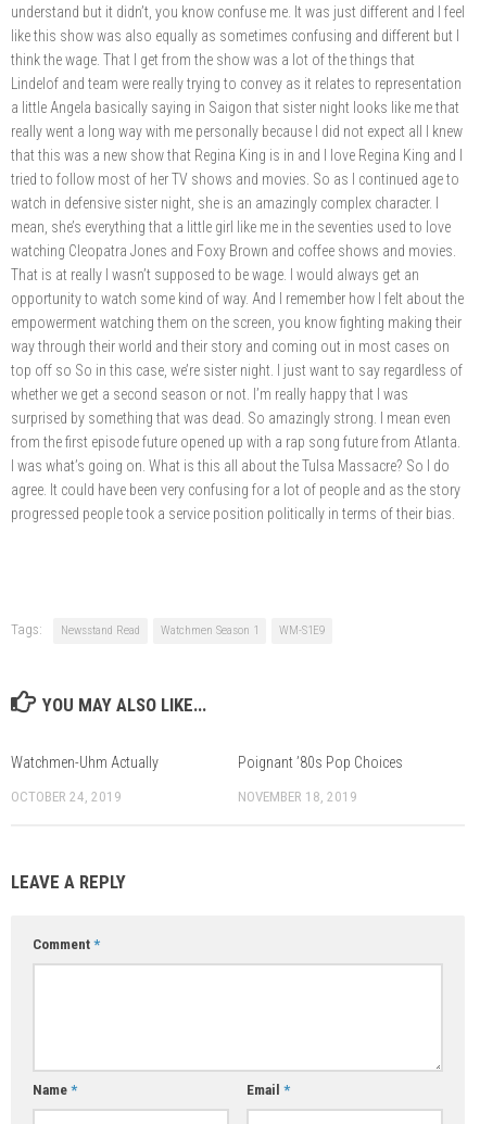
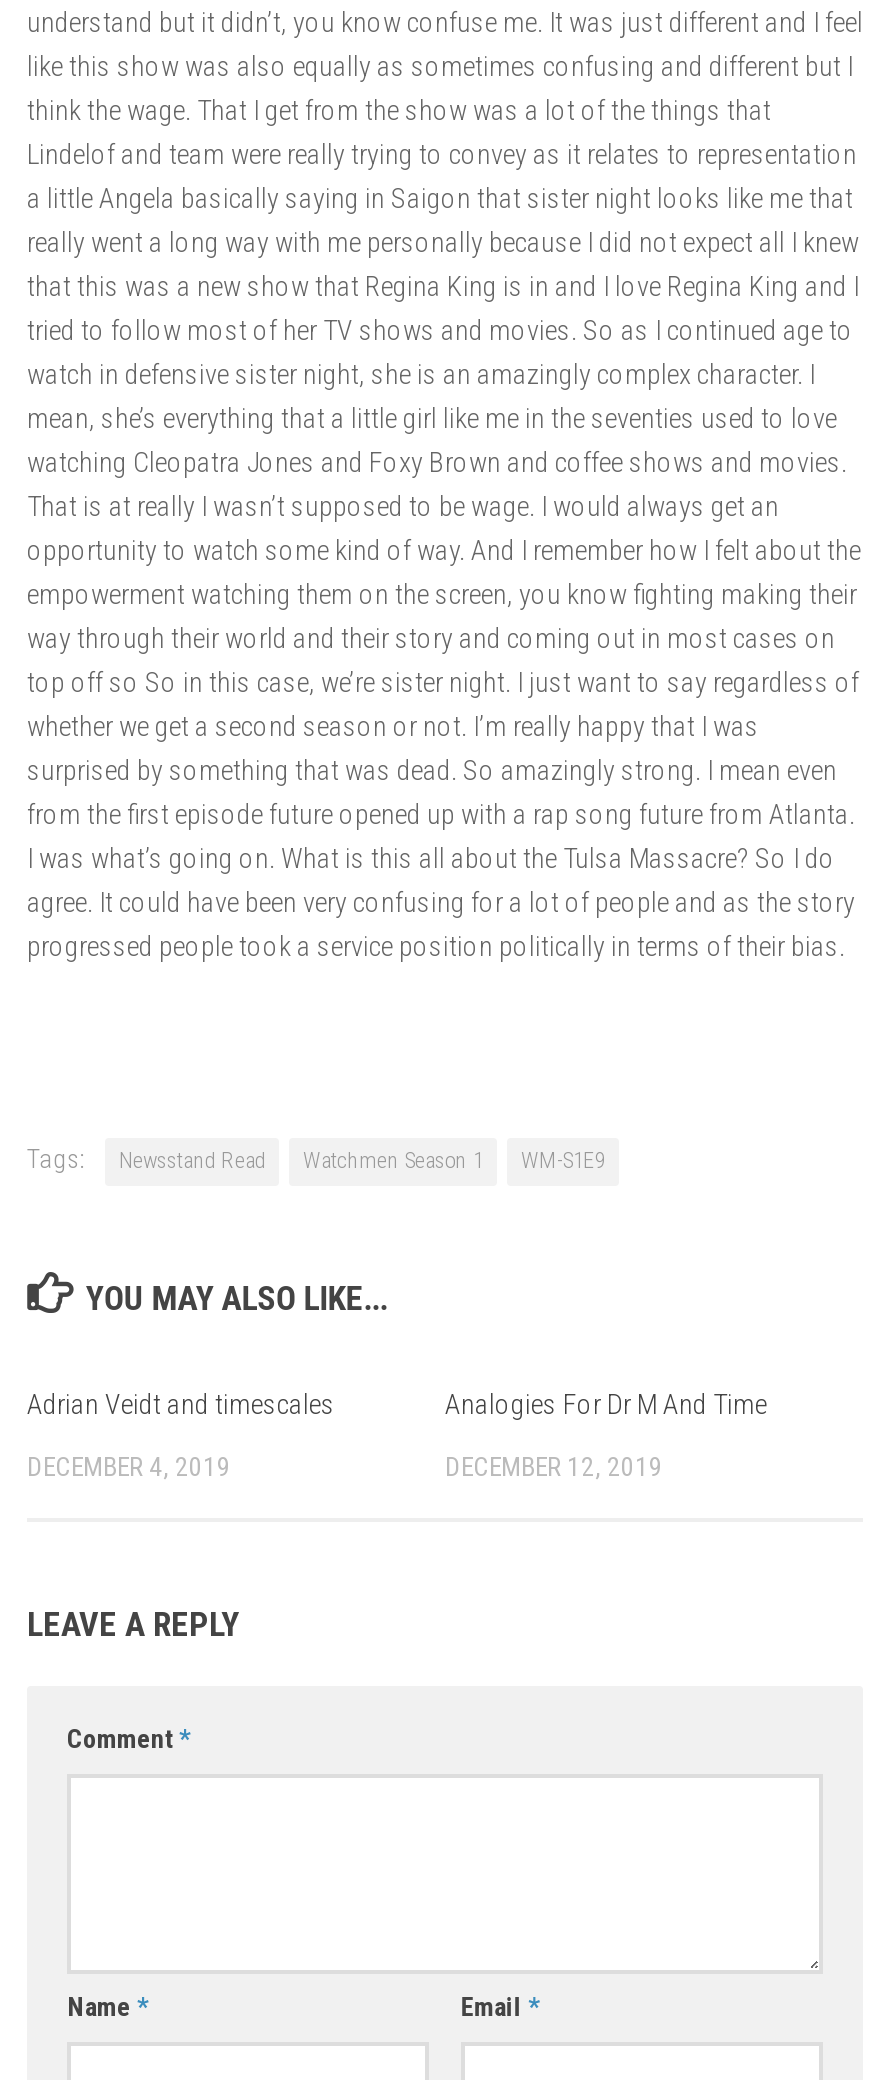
- Watchmen-Uhm Actually
+ Adrian Veidt and timescales

- Poignant ’80s Pop Choices
+ Analogies For Dr M And Time

- OCTOBER 24, 2019
+ DECEMBER 4, 2019

- NOVEMBER 18, 2019
+ DECEMBER 12, 2019
